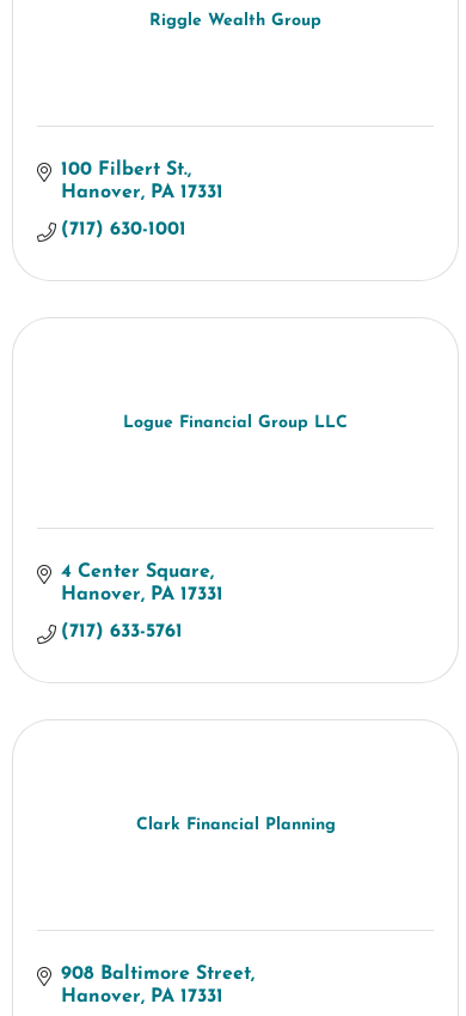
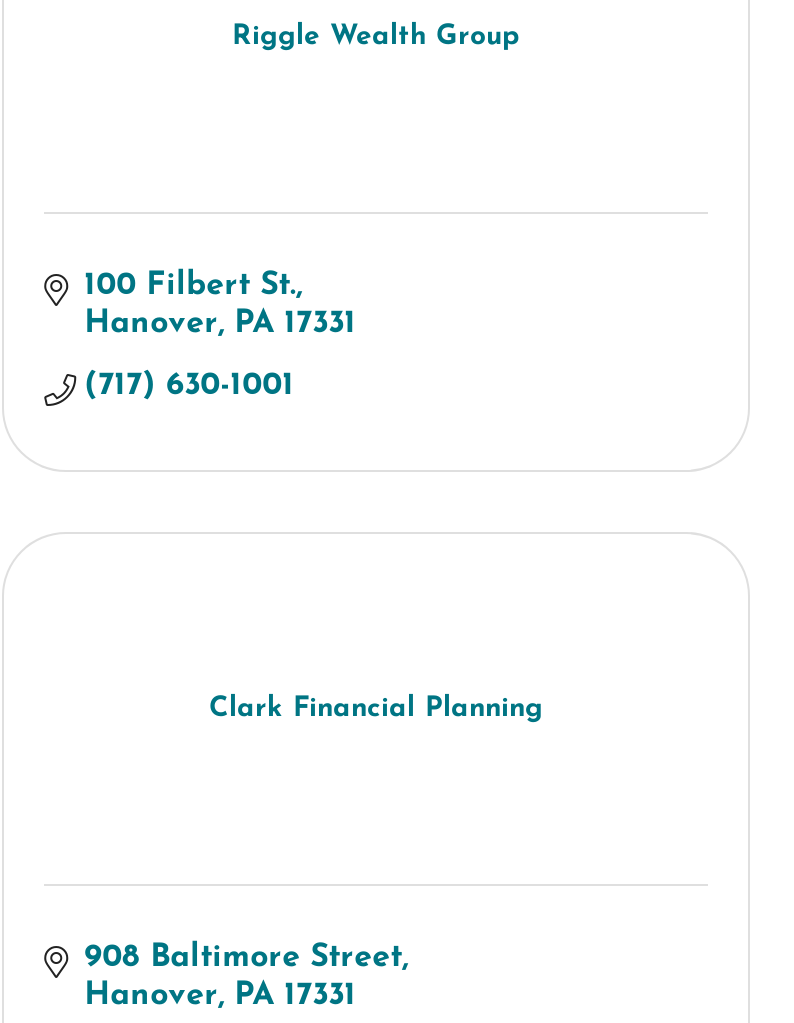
- Logue Financial Group LLC

- 4 Center Square
- Hanover PA 17331
- (717) 633-5761
